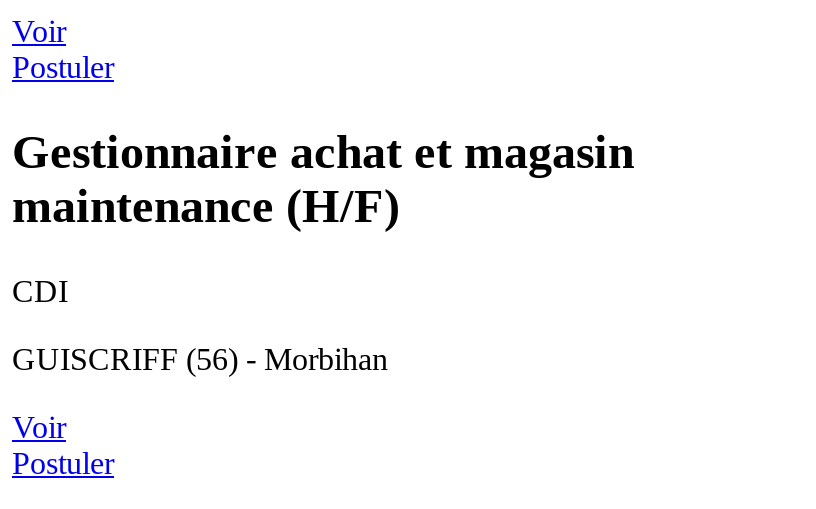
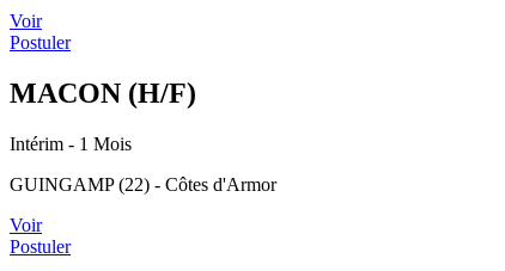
- Gestionnaire achat et magasin
- maintenance (H/F)
+ MACON (H/F)

- CDI
+ Intérim - 1 Mois

- GUISCRIFF (56) - Morbihan
+ GUINGAMP (22) - Côtes d'Armor
